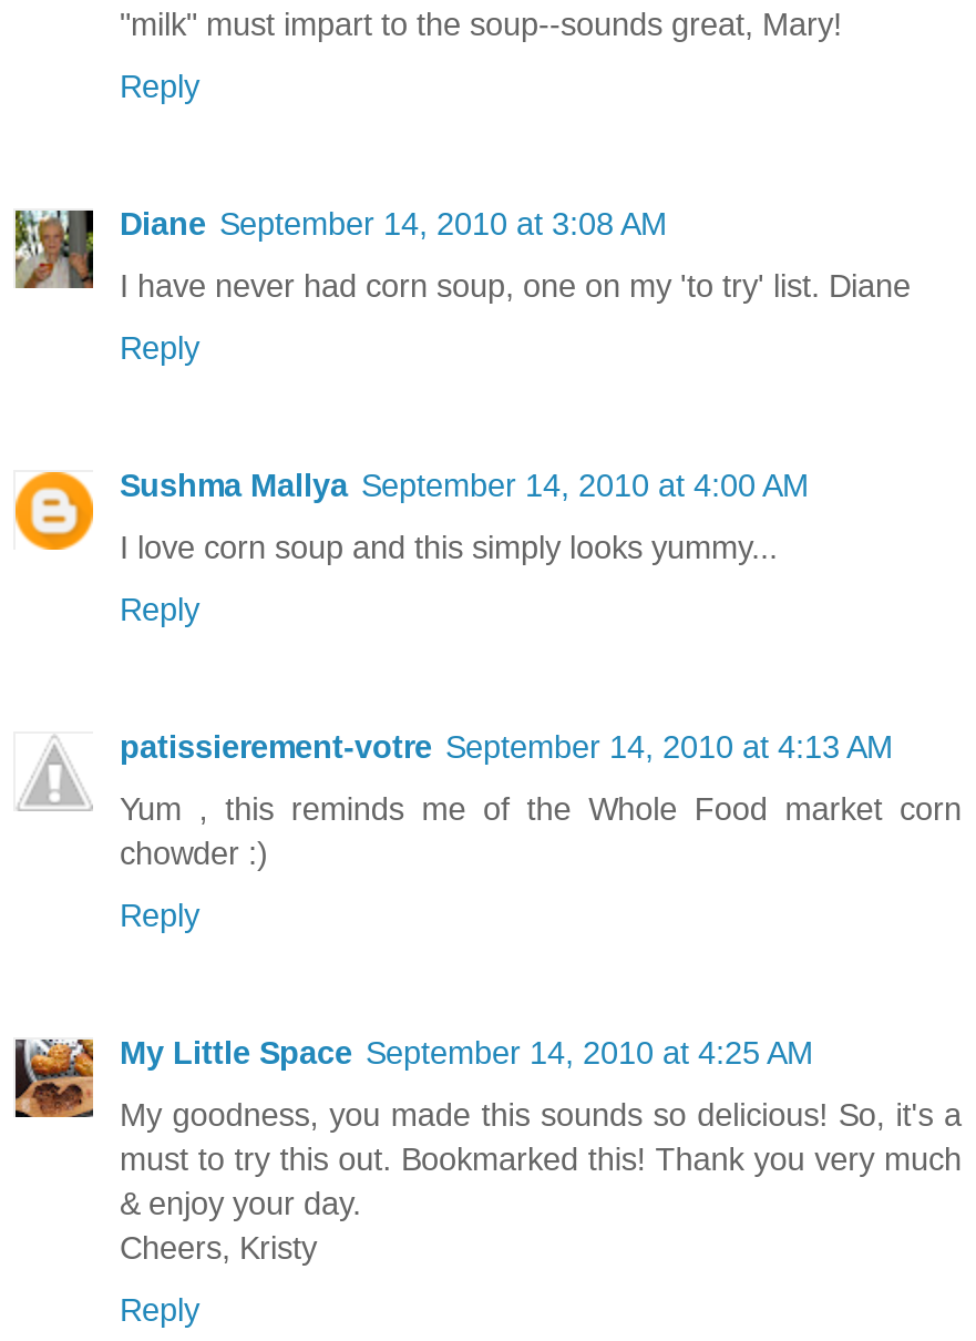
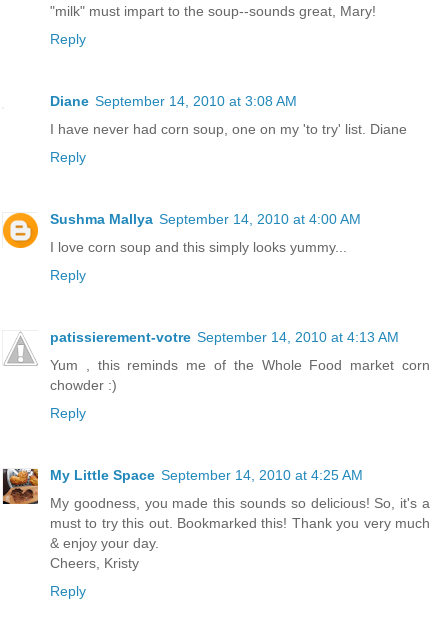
- [image]
